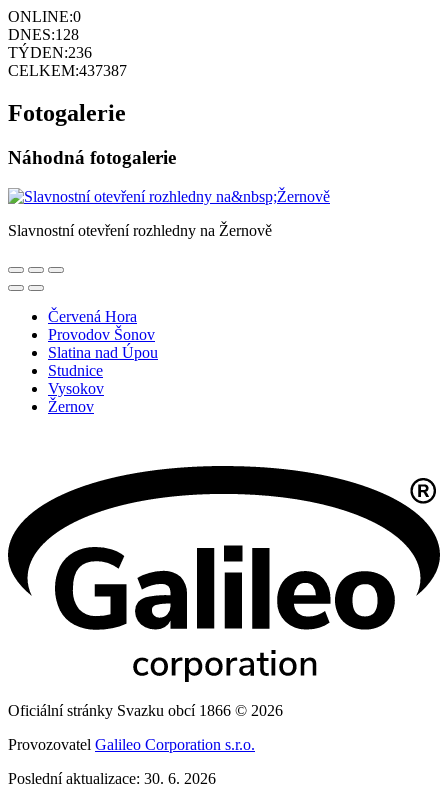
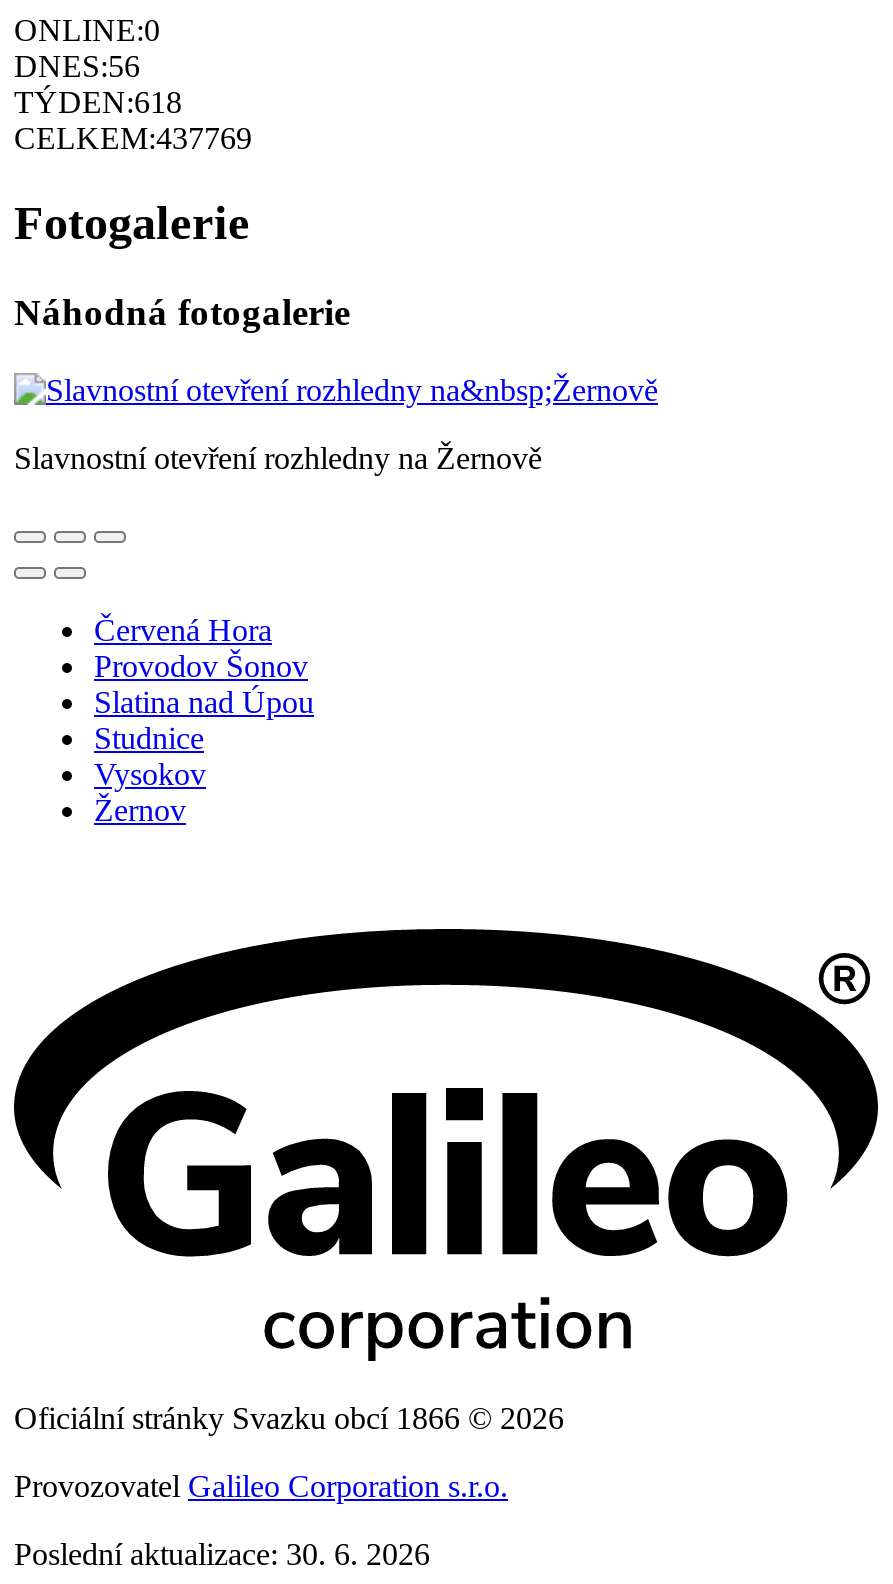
- DNES:128
+ DNES:56

- TÝDEN:236
+ TÝDEN:618

- CELKEM:437387
+ CELKEM:437769
